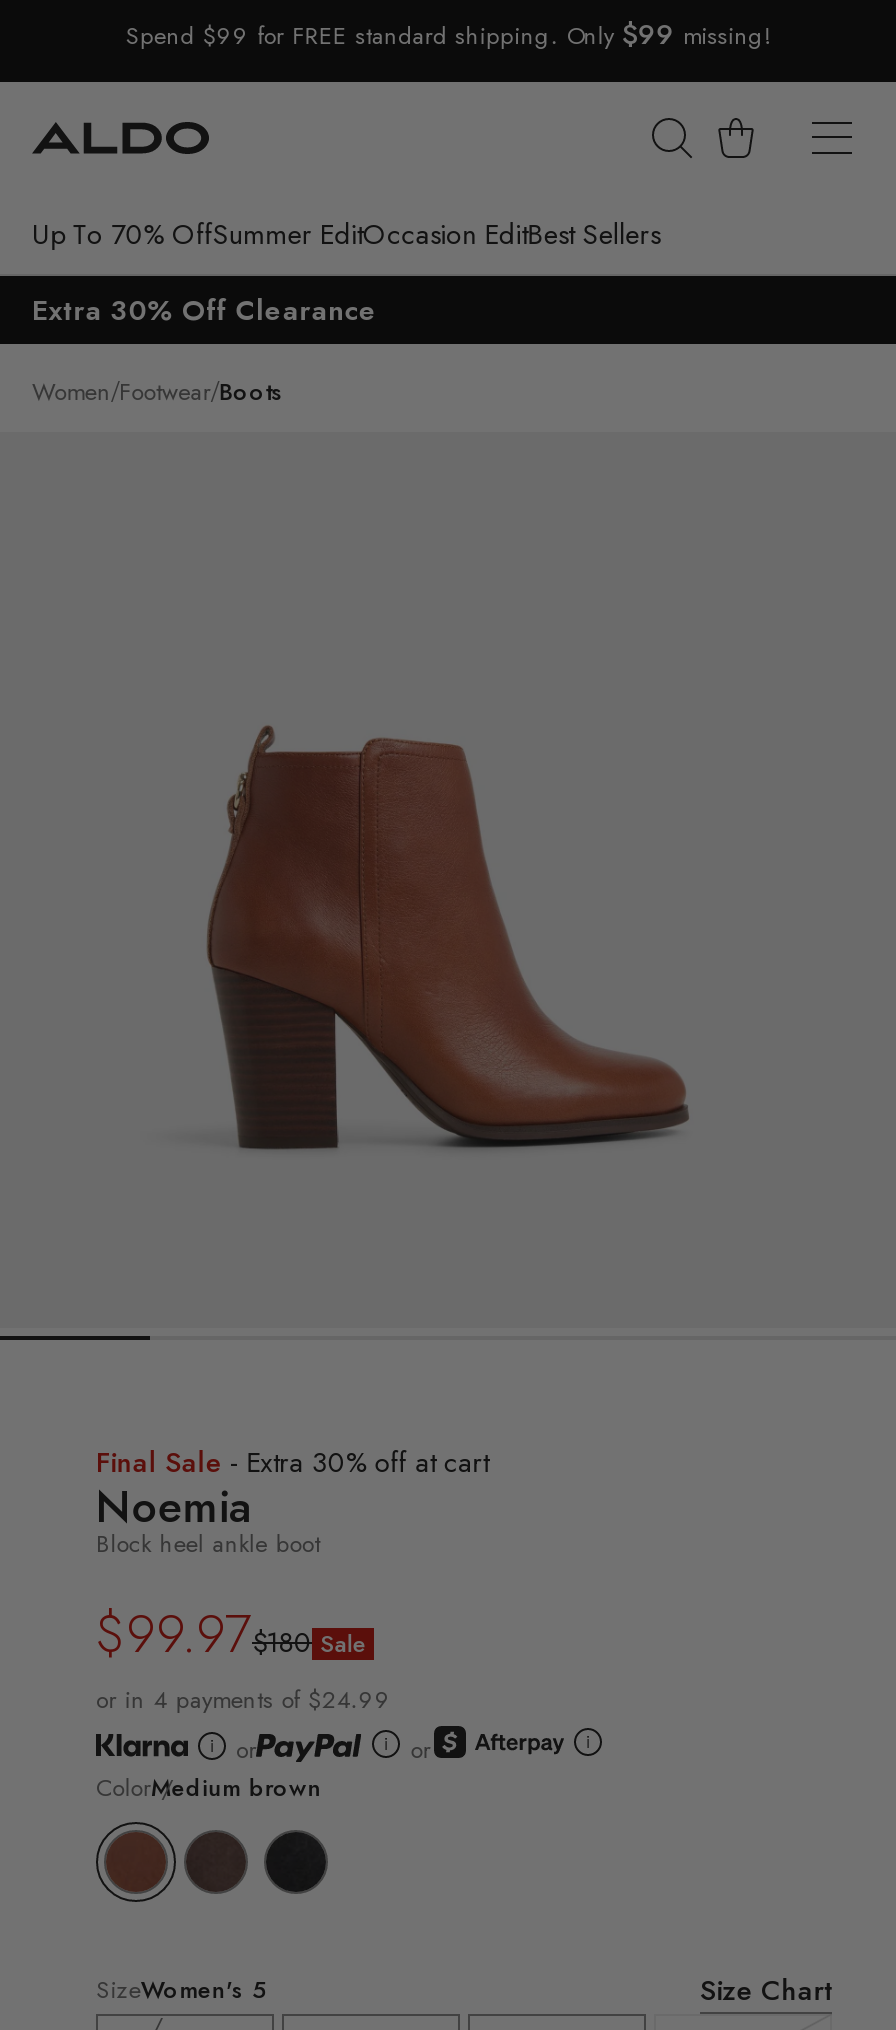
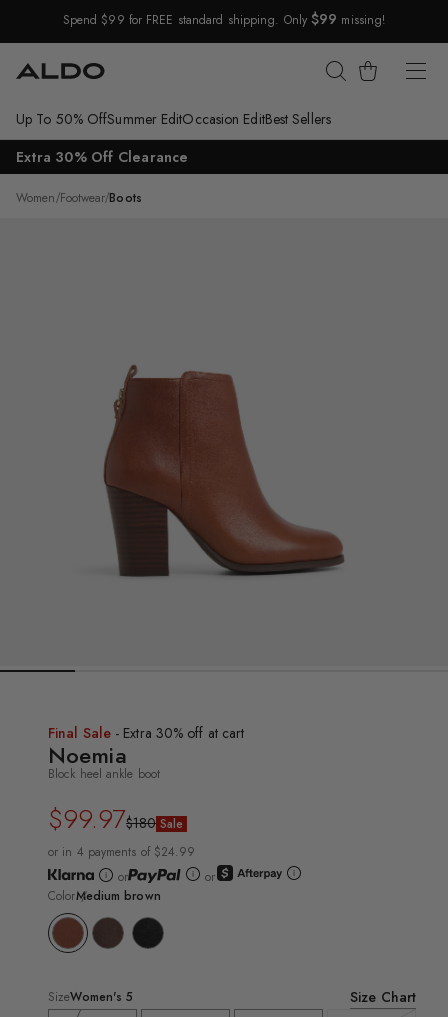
- Up To 70% OffSummer EditOccasion EditBest Sellers
+ Up To 50% OffSummer EditOccasion EditBest Sellers
